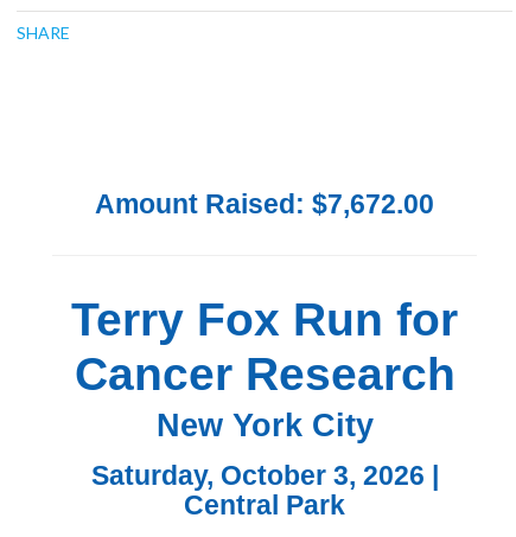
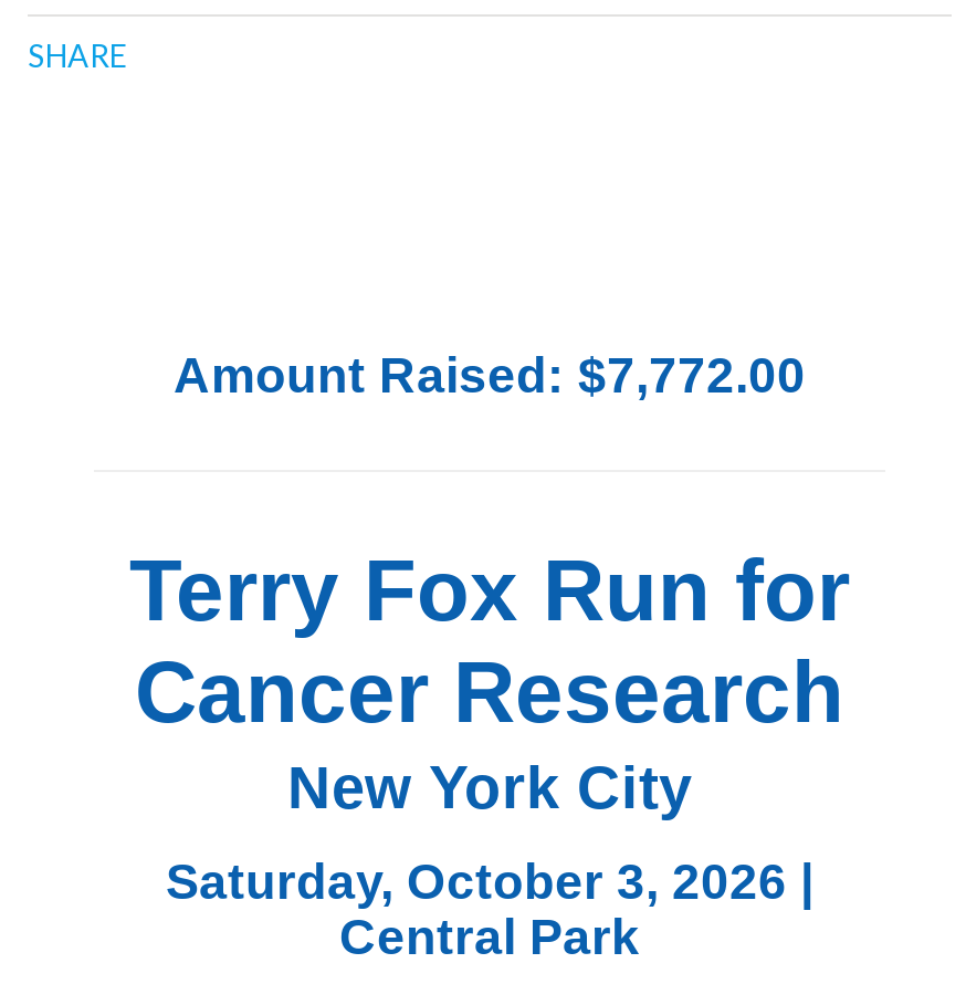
- Amount Raised: $7,672.00
+ Amount Raised: $7,772.00
